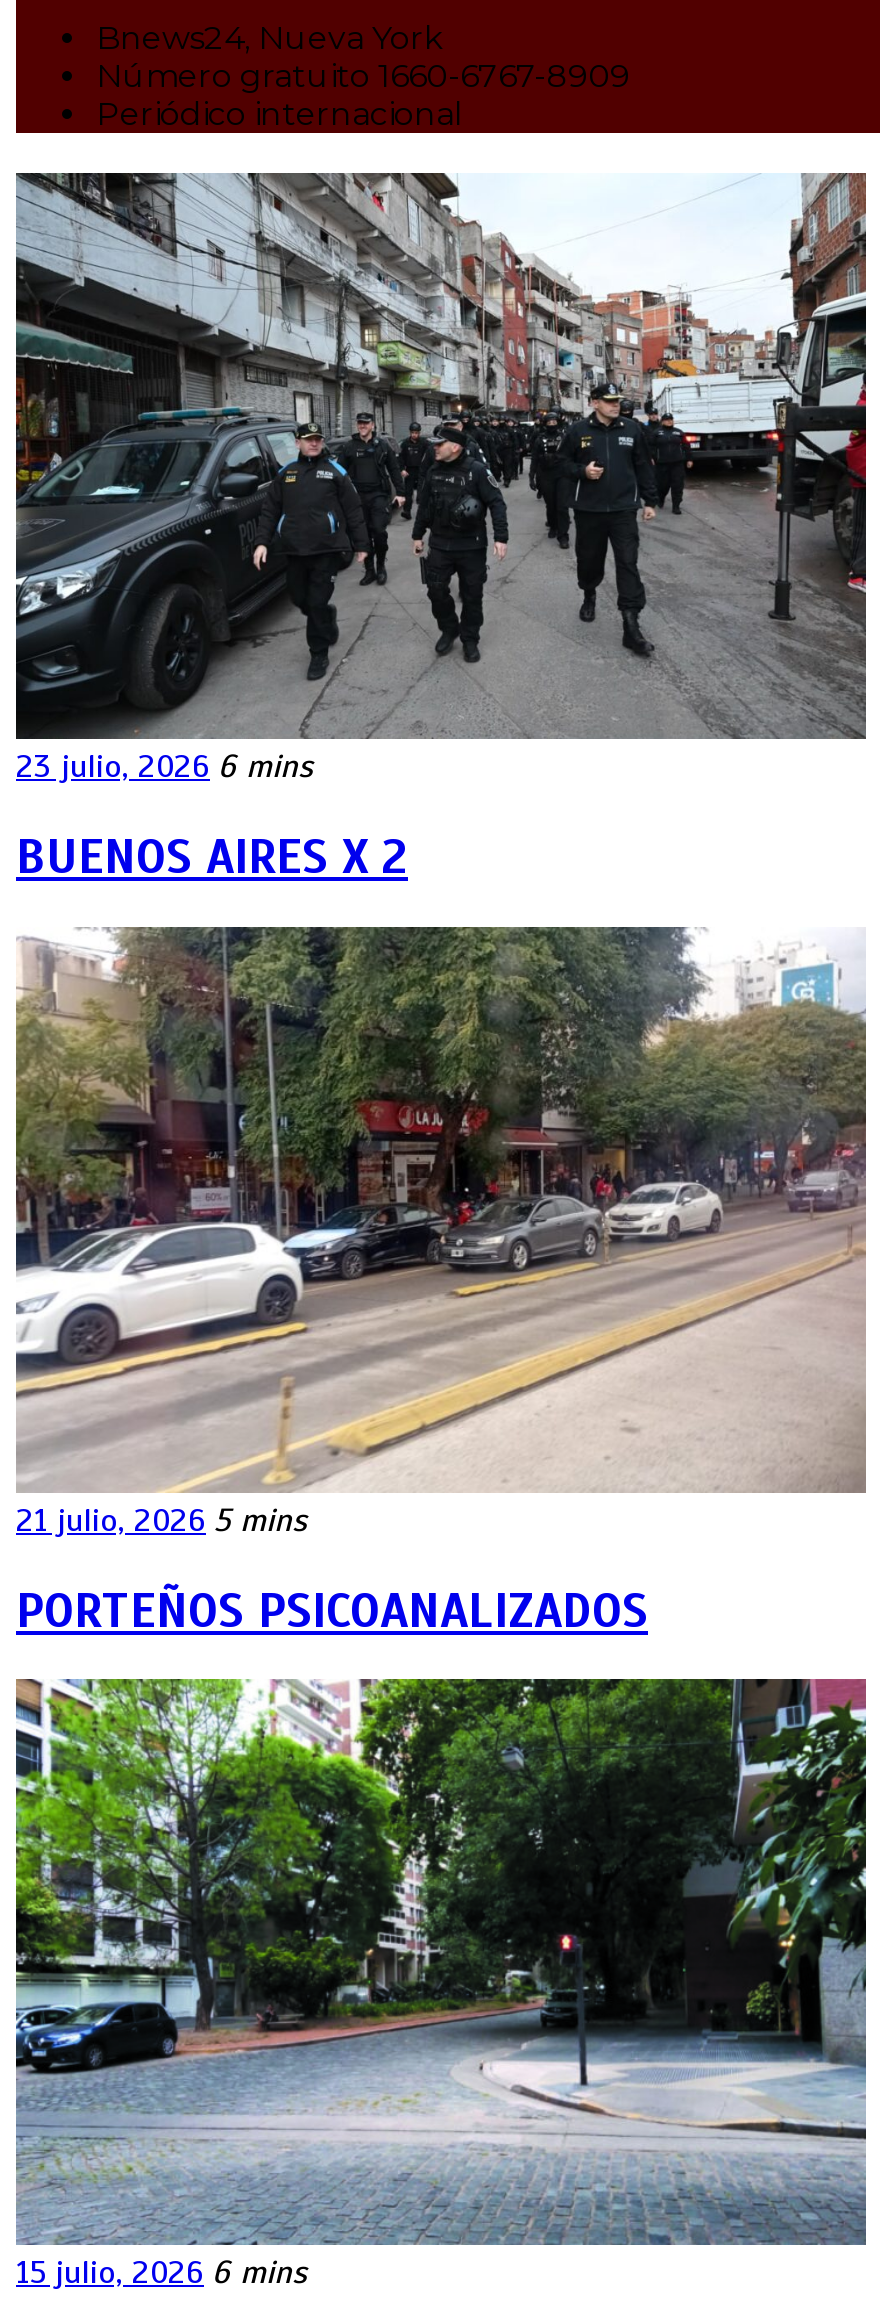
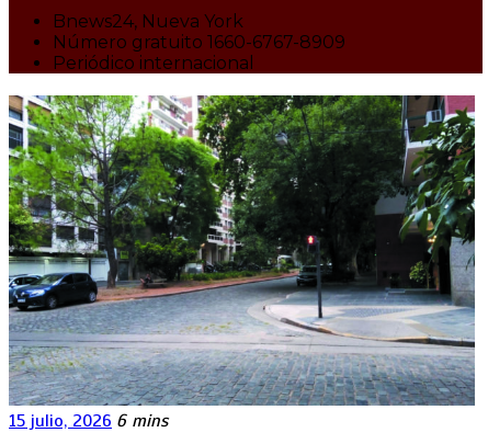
- [image]
- 23 julio, 2026 6 mins
- BUENOS AIRES X 2

- [image]
- 21 julio, 2026 5 mins
- PORTEÑOS PSICOANALIZADOS
